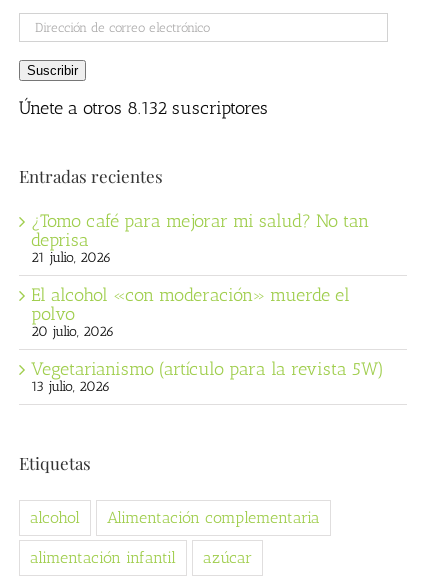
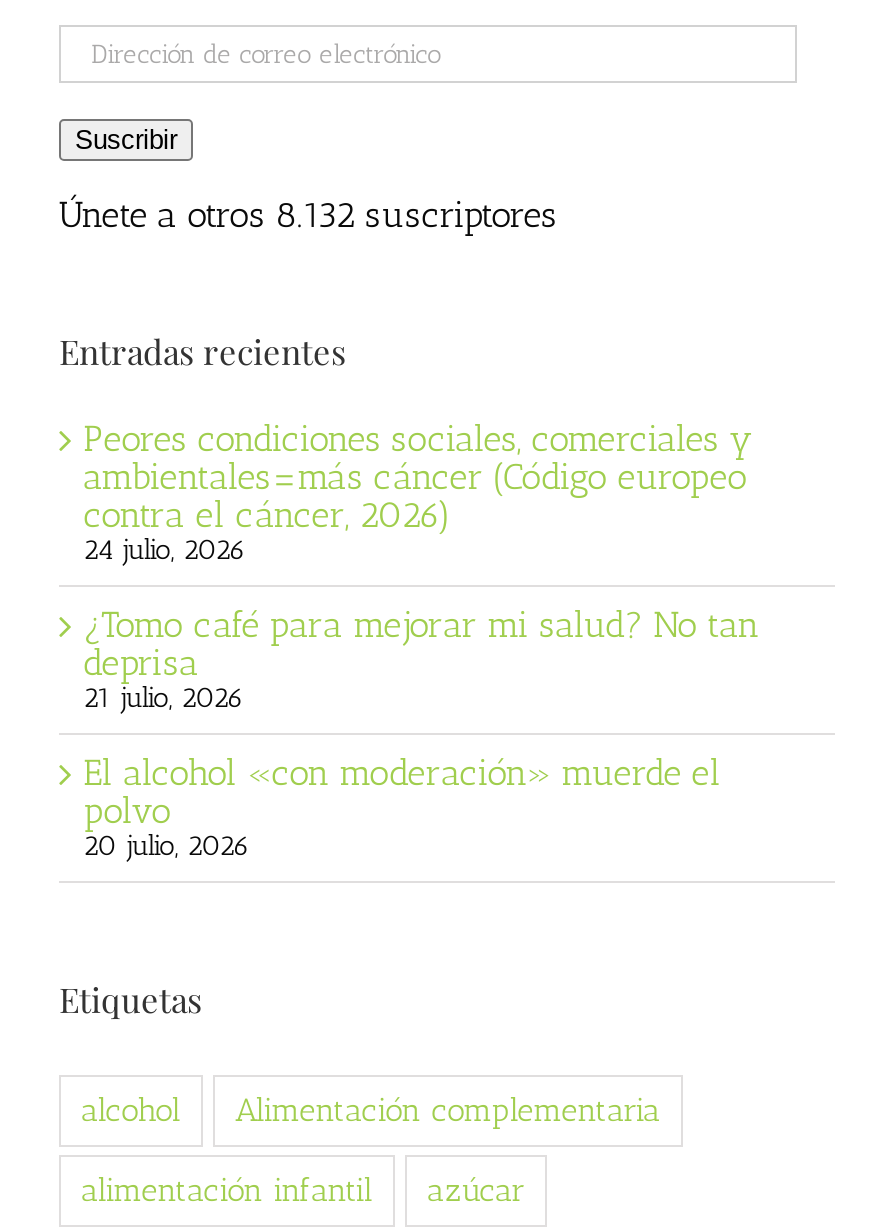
+ Peores condiciones sociales, comerciales y
+ ambientales=más cáncer (Código europeo
+ contra el cáncer, 2026)
+ 24 julio, 2026

moved down: ¿Tomo café para mejorar mi salud? No tan | deprisa | 21 julio, 2026 | El alcohol «con moderación» muerde el | polvo | 20 julio, 2026

- Vegetarianismo (artículo para la revista 5W)
- 13 julio, 2026
